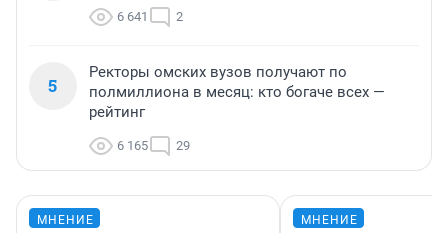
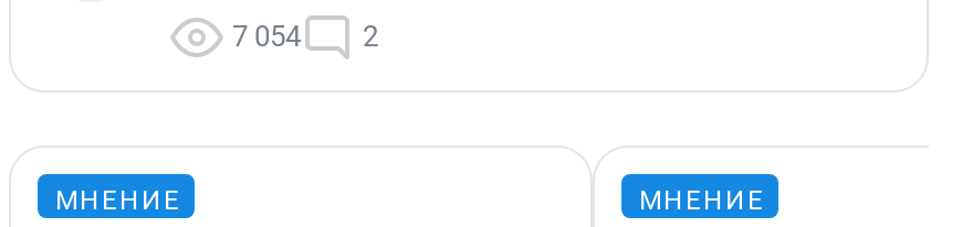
- 6 641 2
+ 7 054 2

- Ректоры омских вузов получают по
- полмиллиона в месяц: кто богаче всех —
- рейтинг
- 6 165
- 29

- 5
